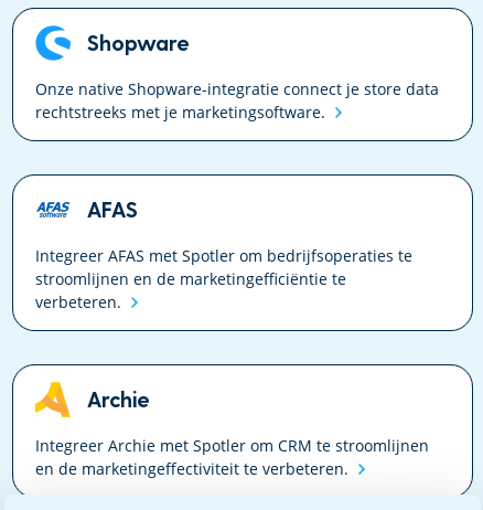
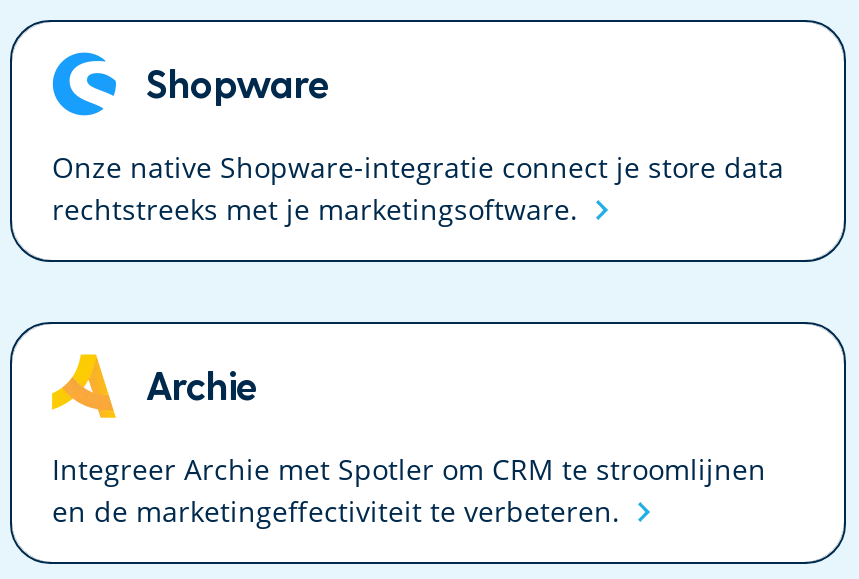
- [image]
- AFAS
- Integreer AFAS met Spotler om bedrijfsoperaties te
- stroomlijnen en de marketingefficiëntie te
- verbeteren.
